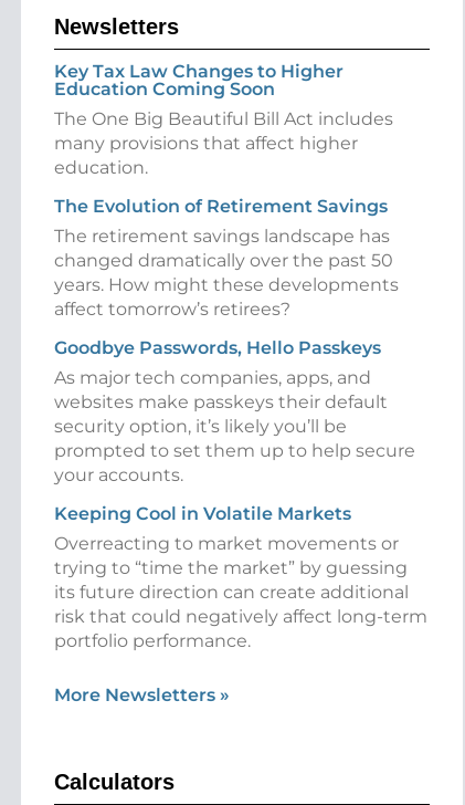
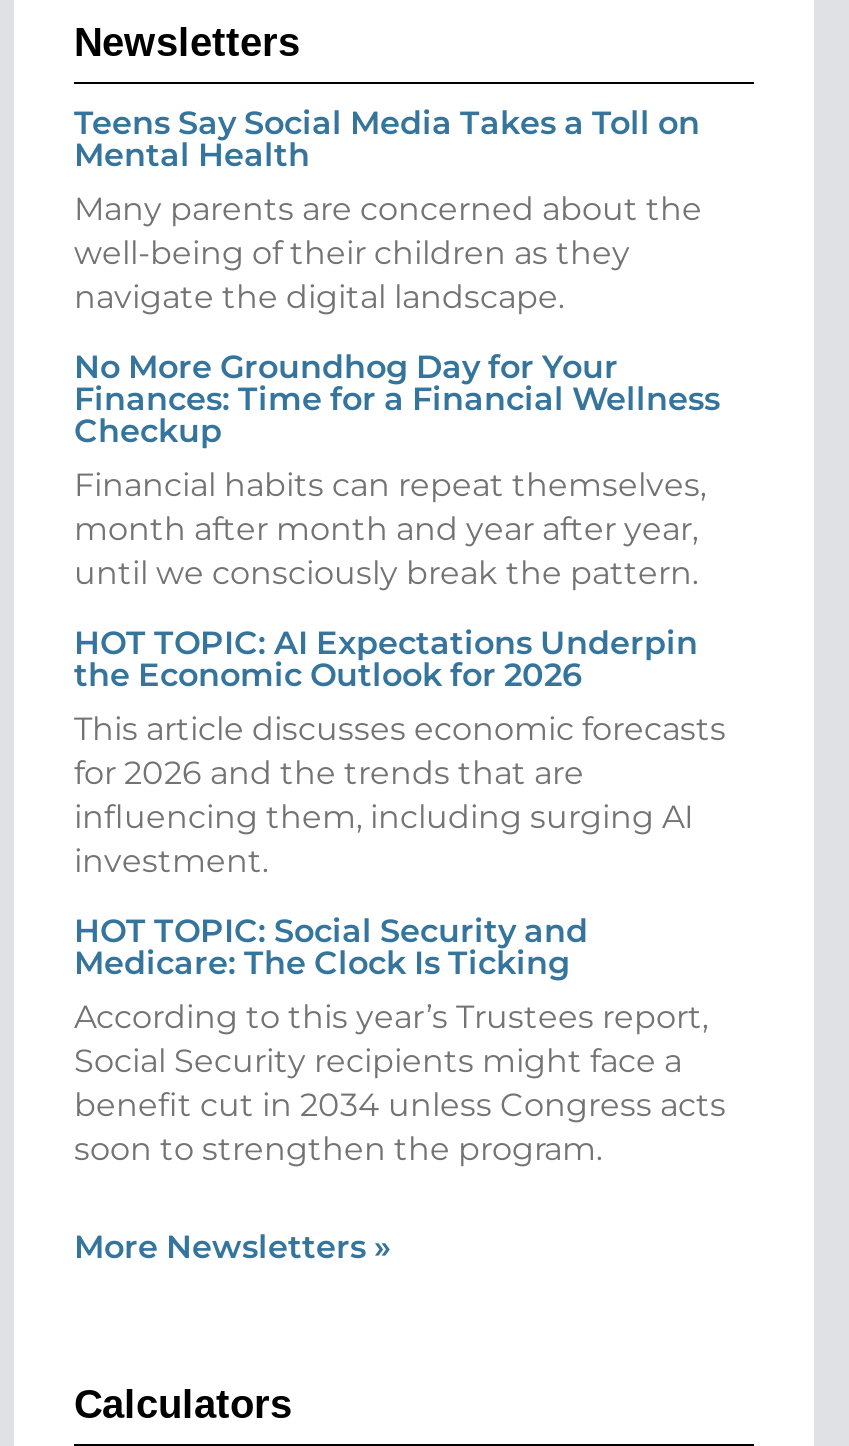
- Key Tax Law Changes to Higher
- Education Coming Soon
- The One Big Beautiful Bill Act includes
- many provisions that affect higher
- education.
+ Teens Say Social Media Takes a Toll on
+ Mental Health
+ Many parents are concerned about the
+ well-being of their children as they
+ navigate the digital landscape.

- The Evolution of Retirement Savings
- The retirement savings landscape has
- changed dramatically over the past 50
- years. How might these developments
- affect tomorrow’s retirees?
+ No More Groundhog Day for Your
+ Finances: Time for a Financial Wellness
+ Checkup
+ Financial habits can repeat themselves,
+ month after month and year after year,
+ until we consciously break the pattern.

- Goodbye Passwords, Hello Passkeys
- As major tech companies, apps, and
- websites make passkeys their default
- security option, it’s likely you’ll be
- prompted to set them up to help secure
- your accounts.
+ HOT TOPIC: AI Expectations Underpin
+ the Economic Outlook for 2026
+ This article discusses economic forecasts
+ for 2026 and the trends that are
+ influencing them, including surging AI
+ investment.

- Keeping Cool in Volatile Markets
- Overreacting to market movements or
- trying to “time the market” by guessing
- its future direction can create additional
- risk that could negatively affect long-term
- portfolio performance.
+ HOT TOPIC: Social Security and
+ Medicare: The Clock Is Ticking
+ According to this year’s Trustees report,
+ Social Security recipients might face a
+ benefit cut in 2034 unless Congress acts
+ soon to strengthen the program.
